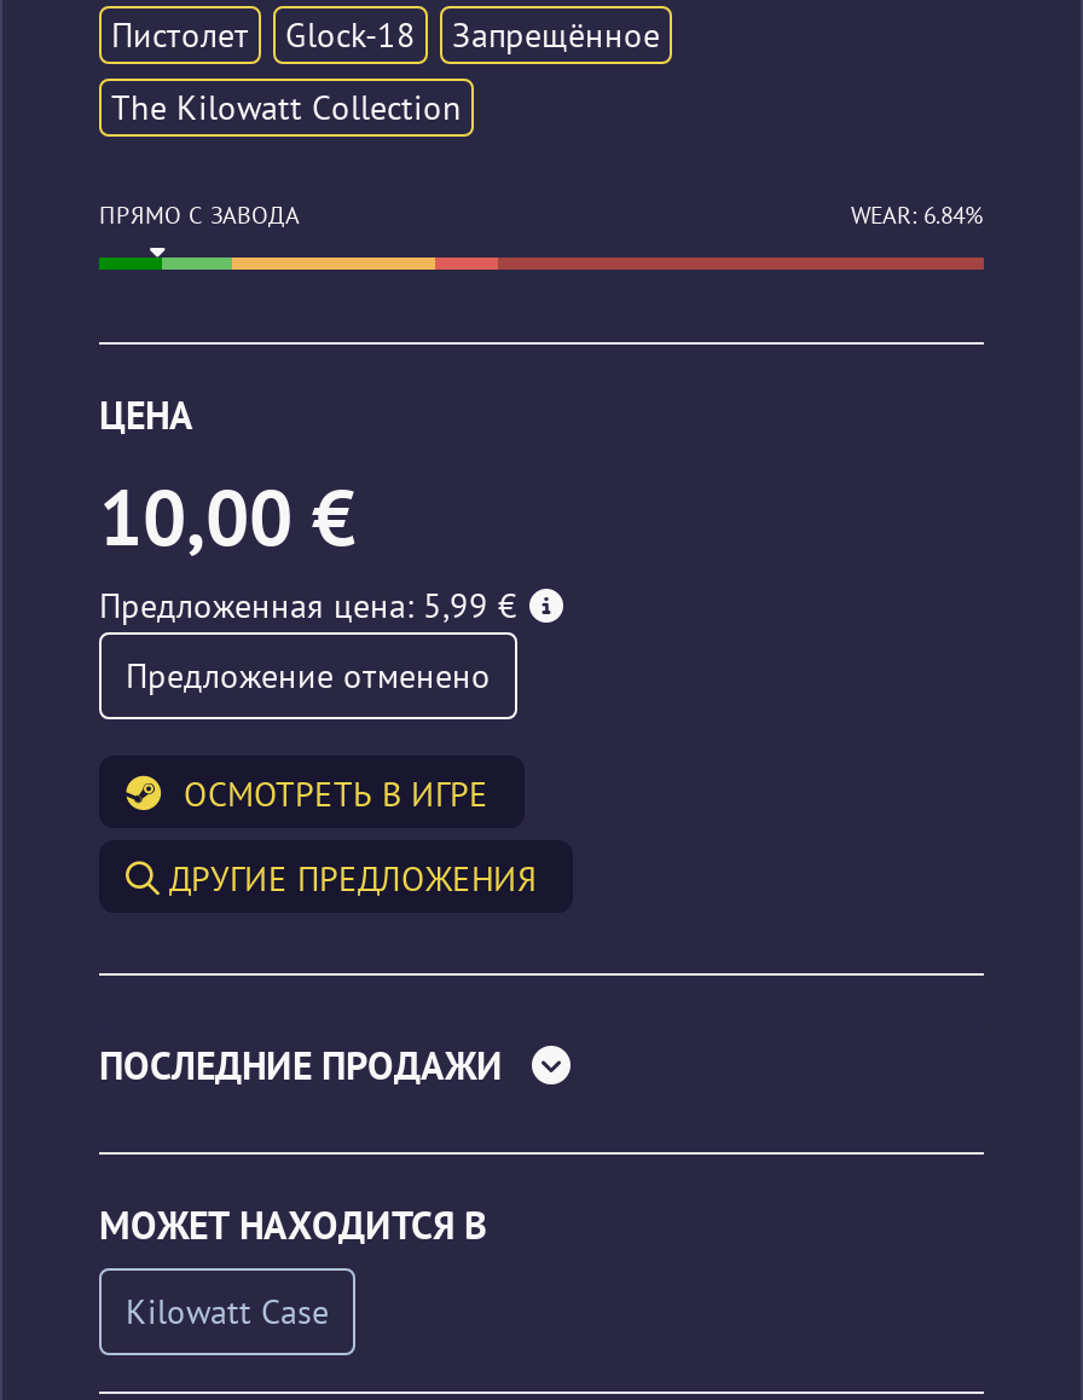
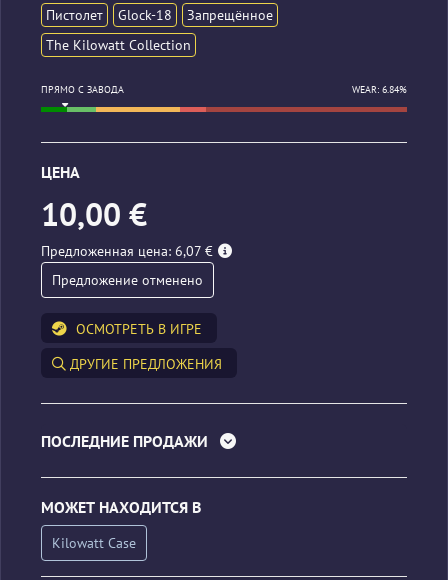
- Предложенная цена: 5,99 €
+ Предложенная цена: 6,07 €
